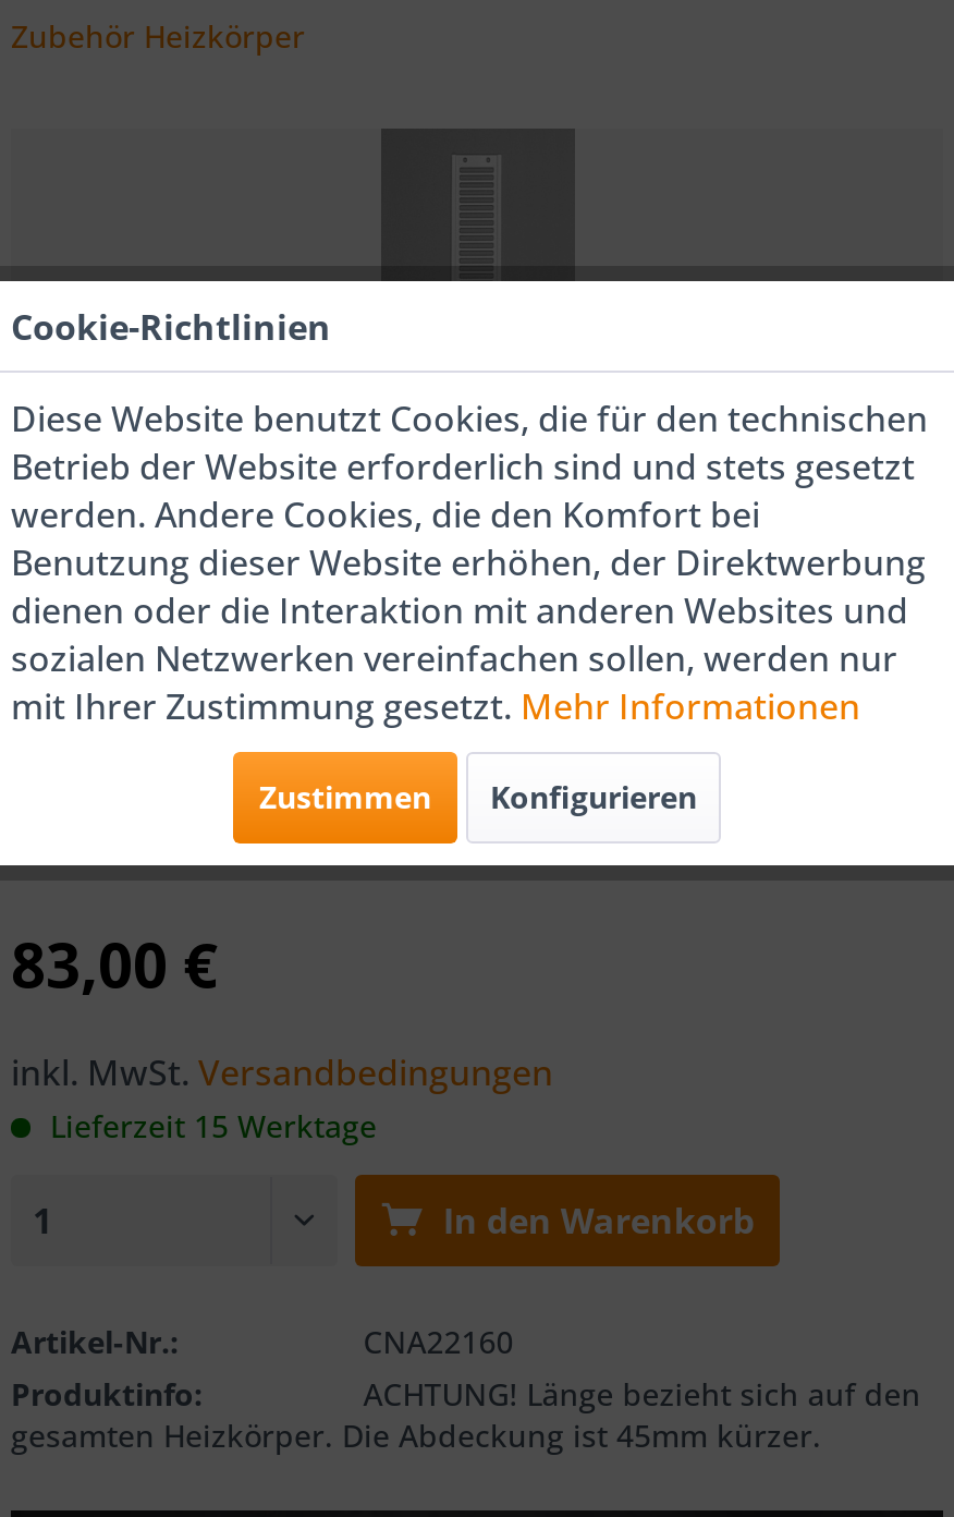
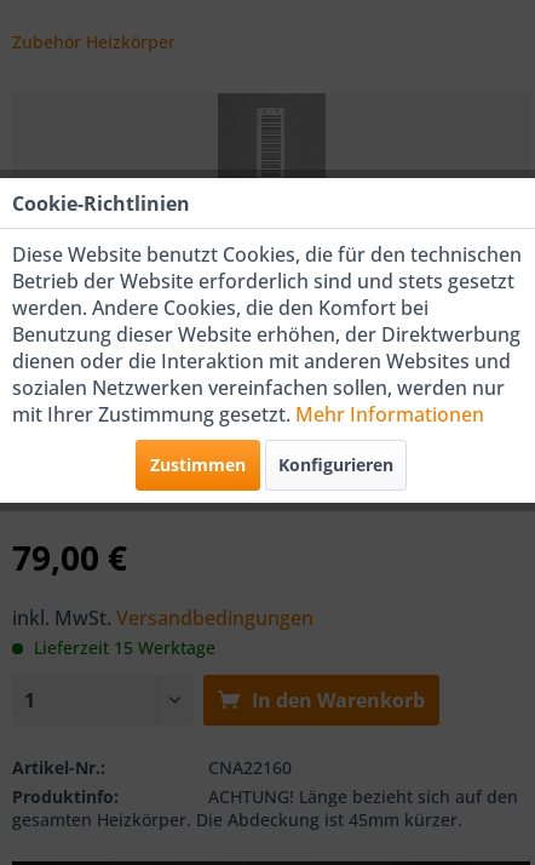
- 83,00 €
+ 79,00 €
